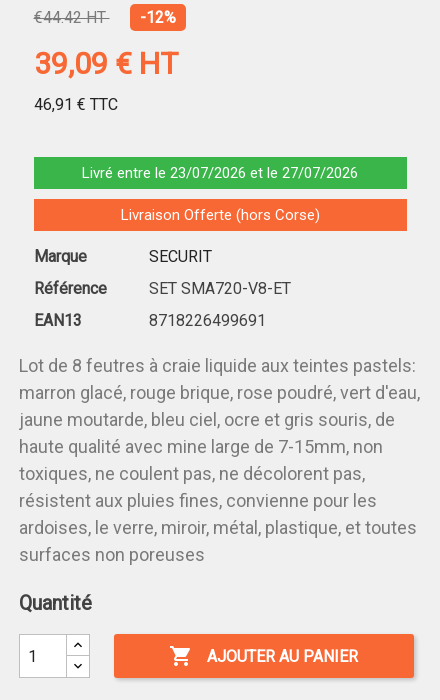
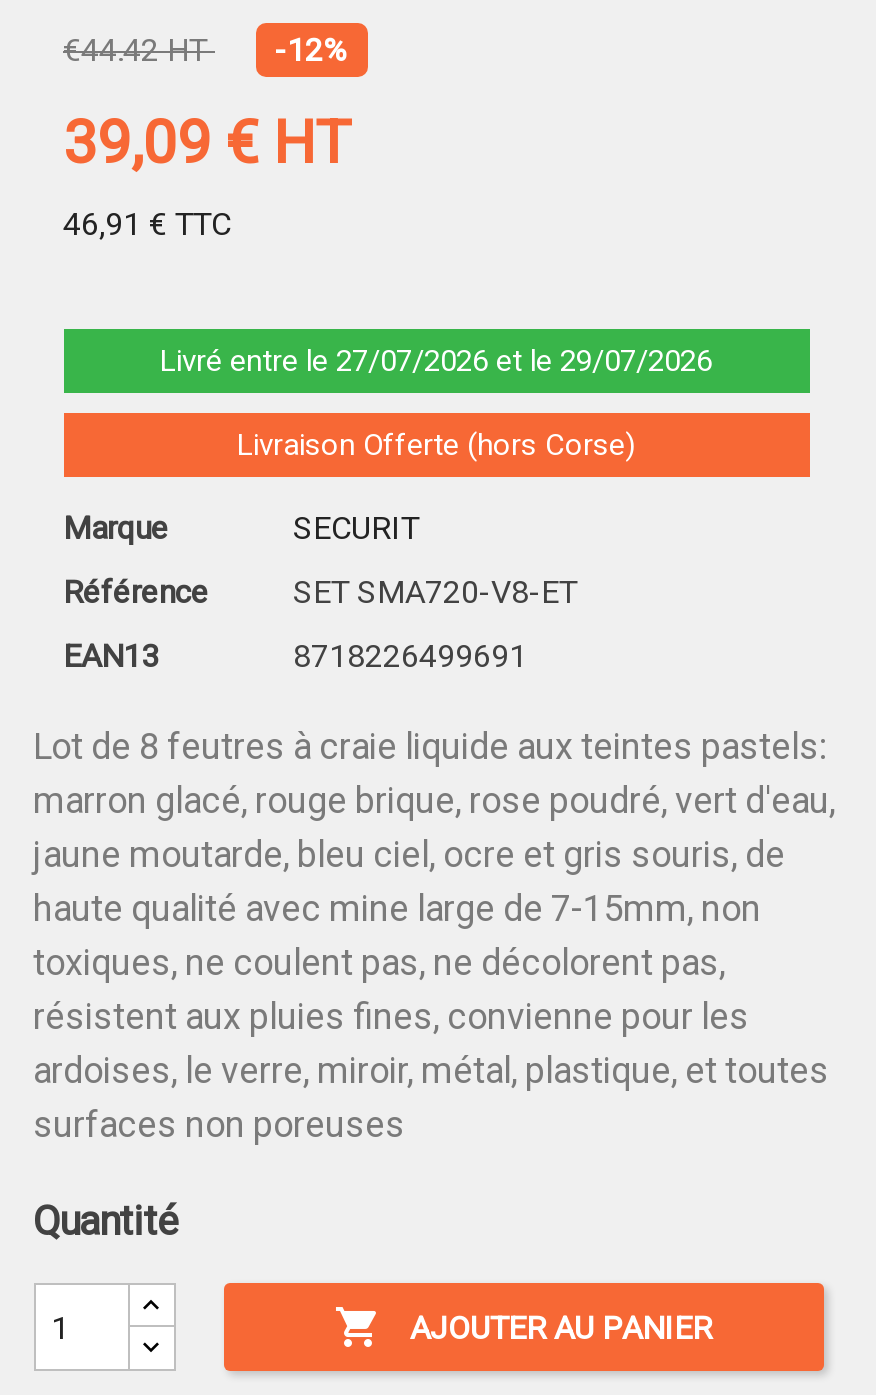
- Livré entre le 23/07/2026 et le 27/07/2026
+ Livré entre le 27/07/2026 et le 29/07/2026
